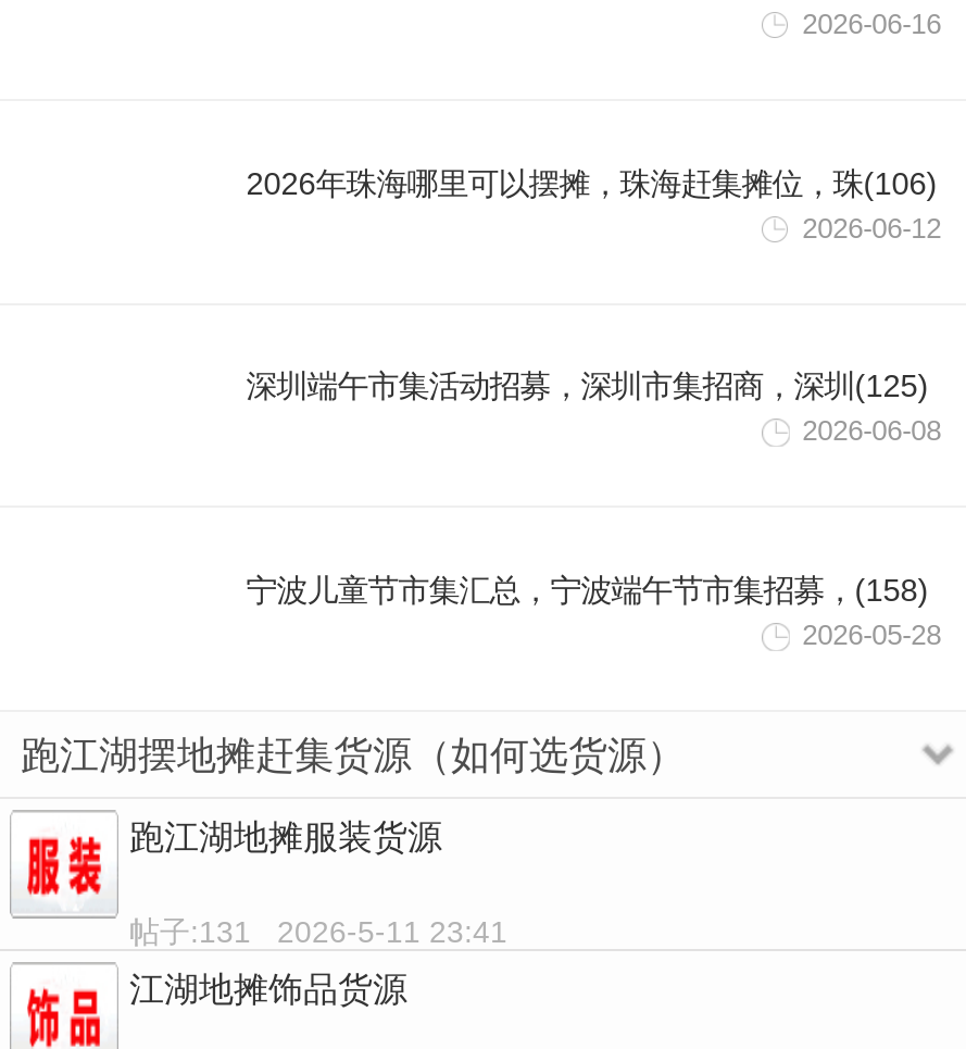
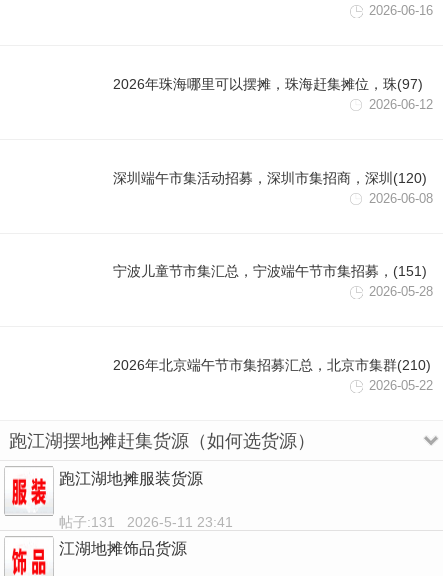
- 2026年珠海哪里可以摆摊，珠海赶集摊位，珠(106)
+ 2026年珠海哪里可以摆摊，珠海赶集摊位，珠(97)

- 深圳端午市集活动招募，深圳市集招商，深圳(125)
+ 深圳端午市集活动招募，深圳市集招商，深圳(120)

- 宁波儿童节市集汇总，宁波端午节市集招募，(158)
+ 宁波儿童节市集汇总，宁波端午节市集招募，(151)

+ 2026年北京端午节市集招募汇总，北京市集群(210)
+ 2026-05-22
